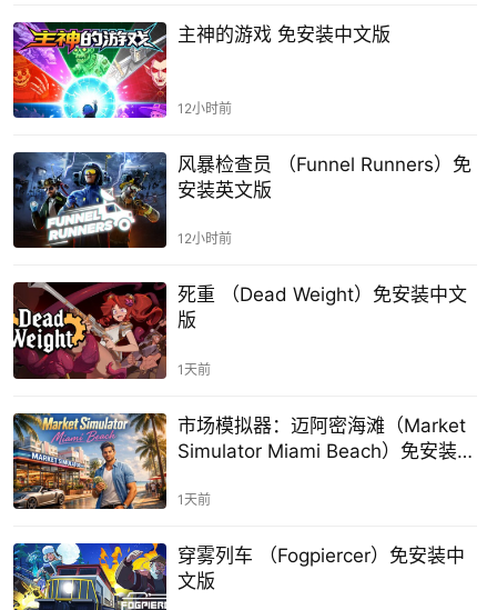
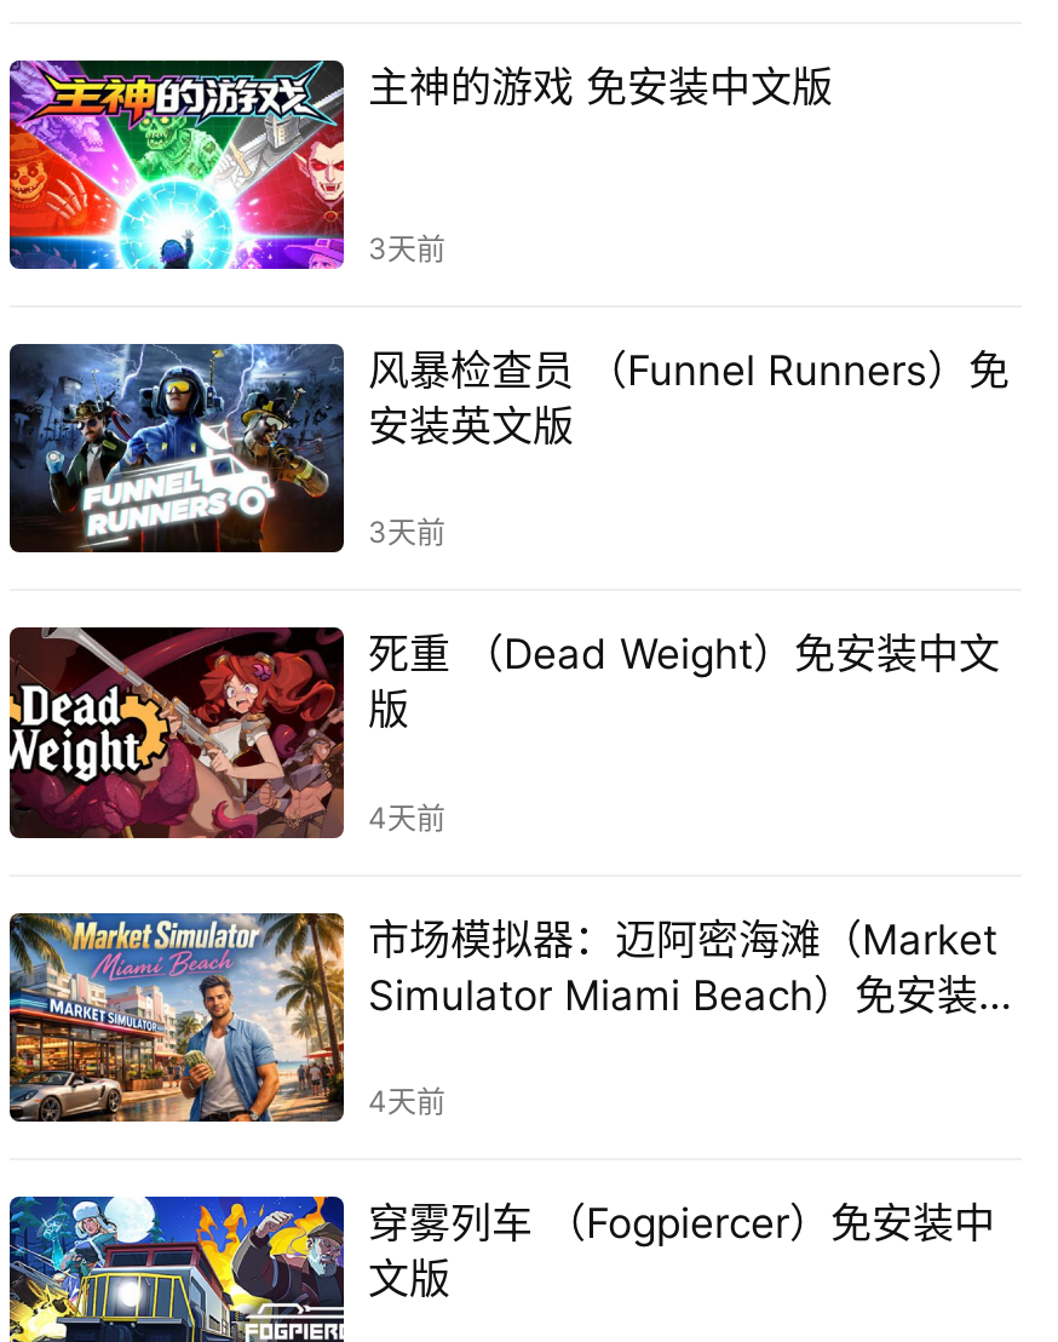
- 12小时前
+ 3天前

- 12小时前
+ 3天前

- 1天前
+ 4天前

- 1天前
+ 4天前
